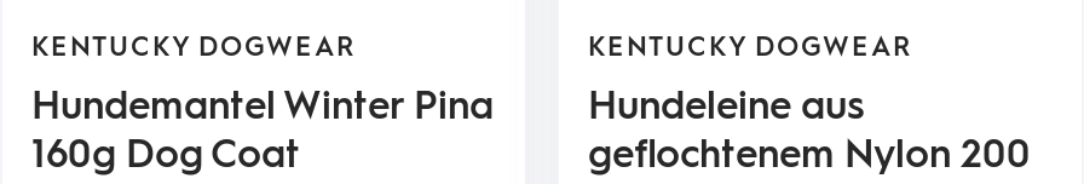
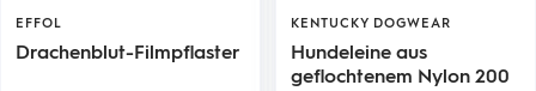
- KENTUCKY DOGWEAR
+ EFFOL

- Hundemantel Winter Pina
- 160g Dog Coat
+ Drachenblut-Filmpflaster
